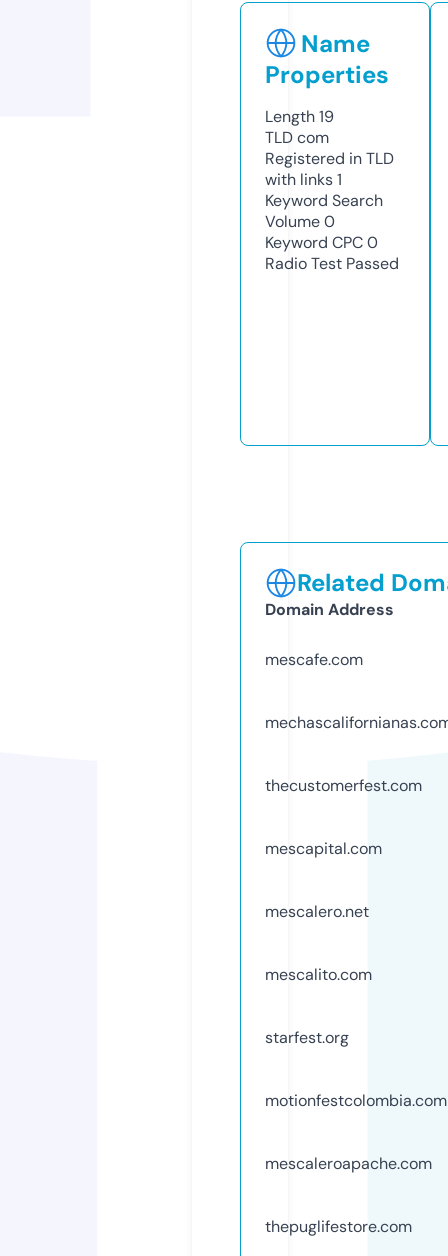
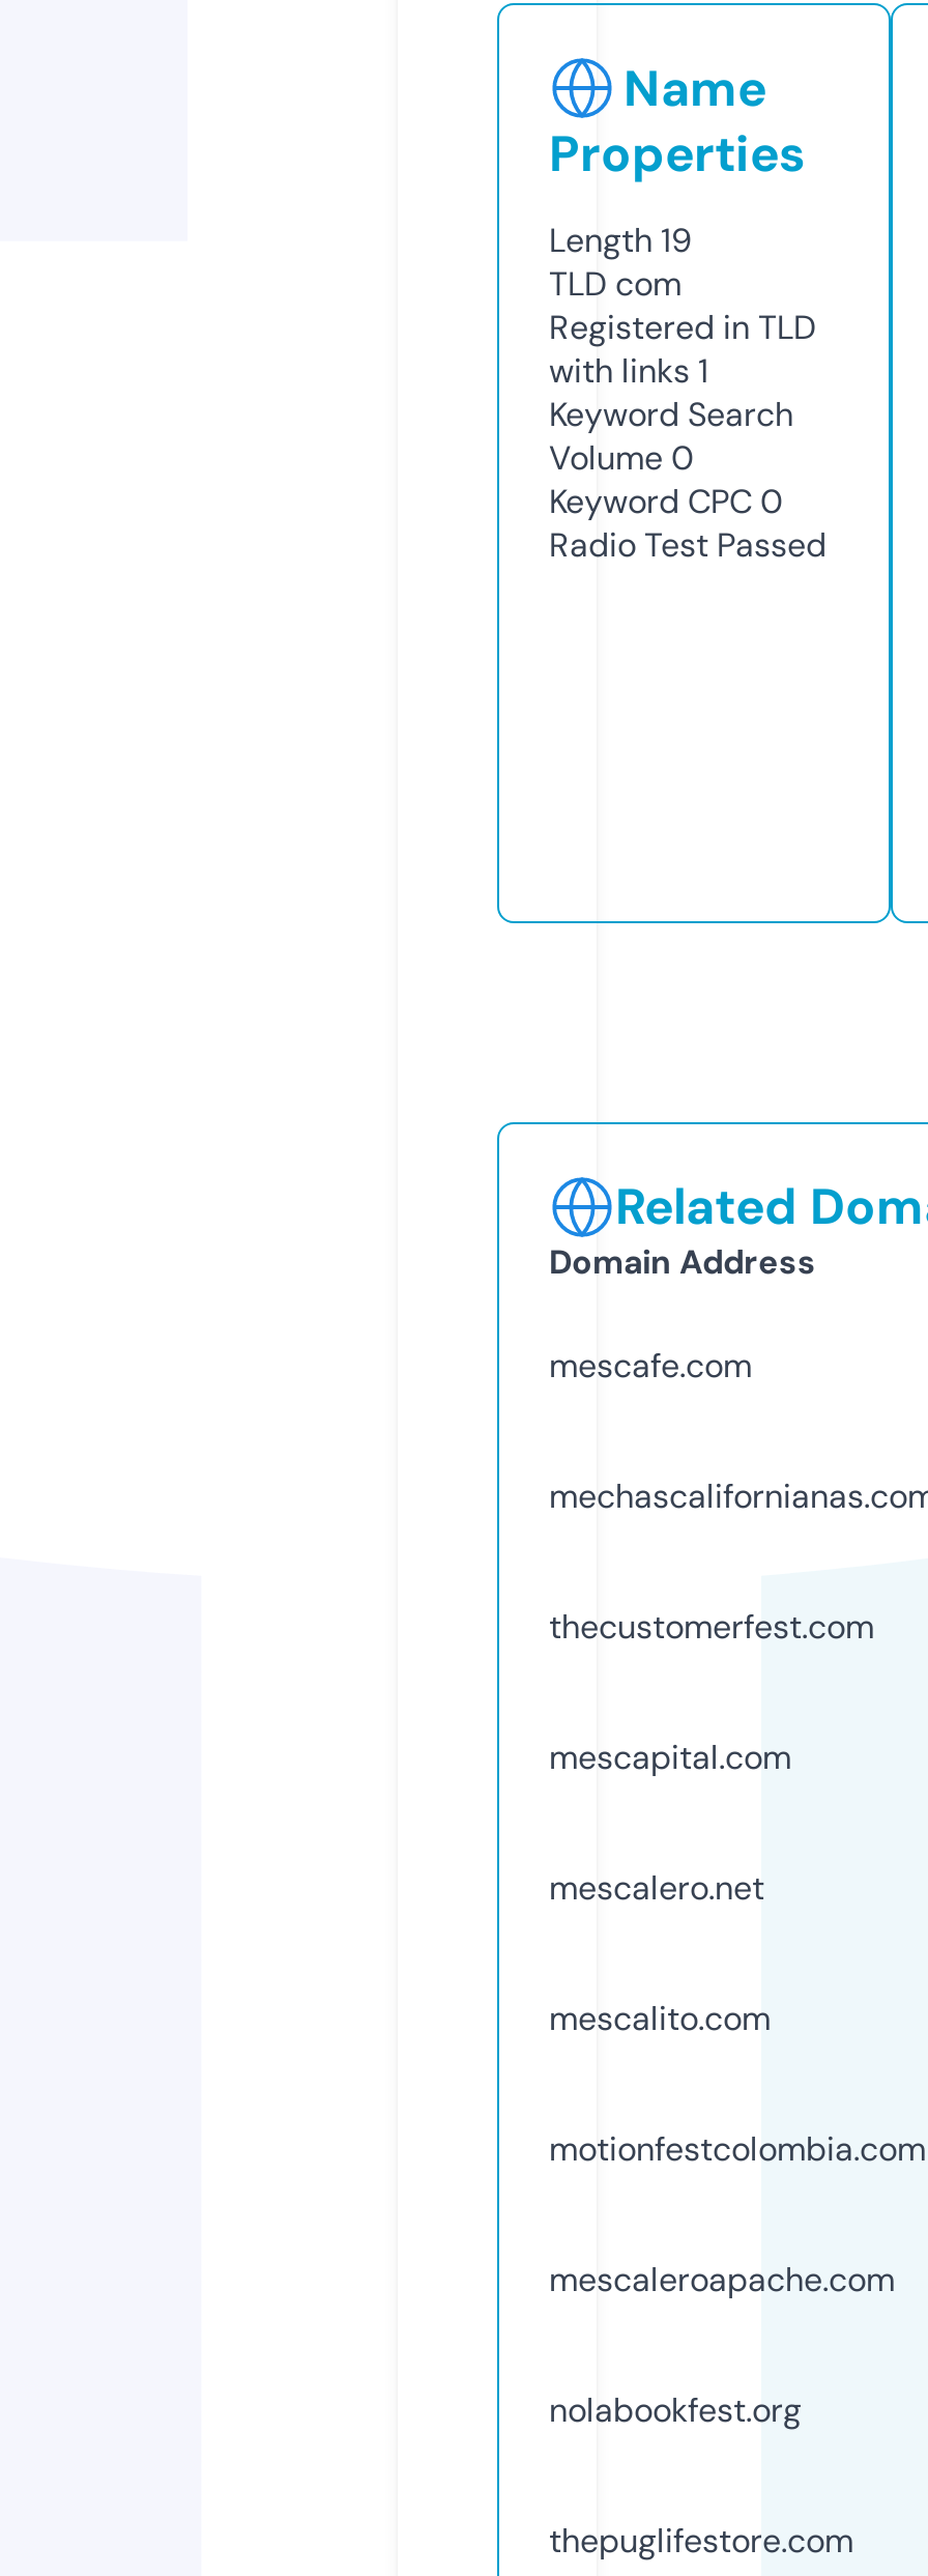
- starfest.org

moved up: motionfestcolombia.com | mescaleroapache.com

+ nolabookfest.org
